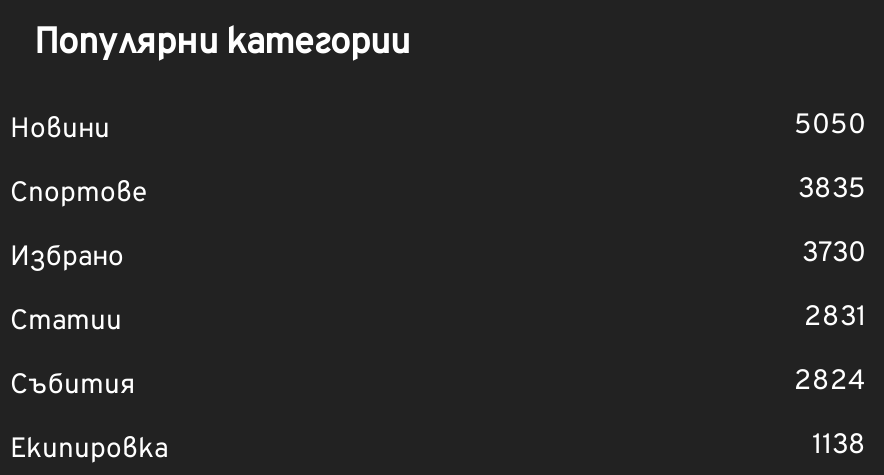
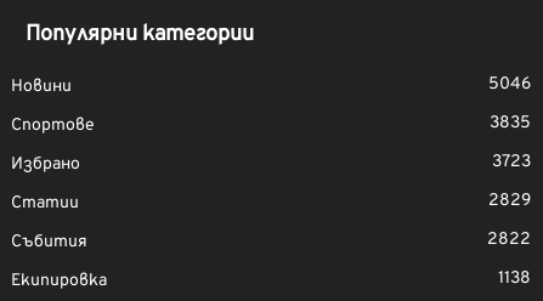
- 5050
+ 5046

- 3730
+ 3723

- 2831
+ 2829

- 2824
+ 2822
